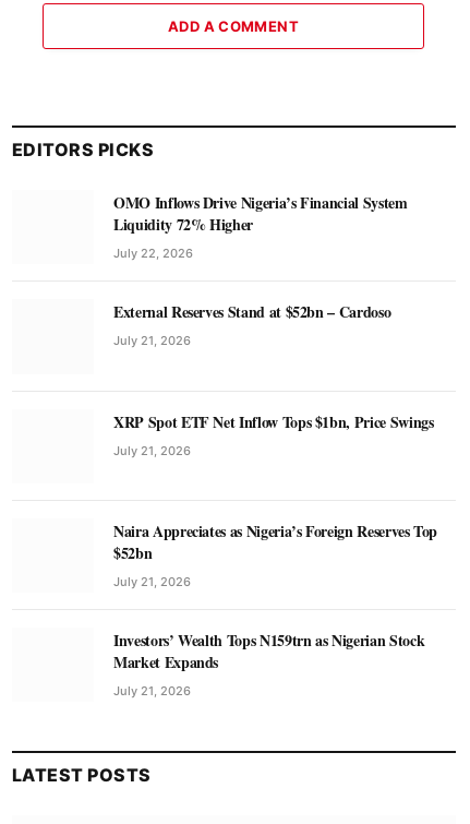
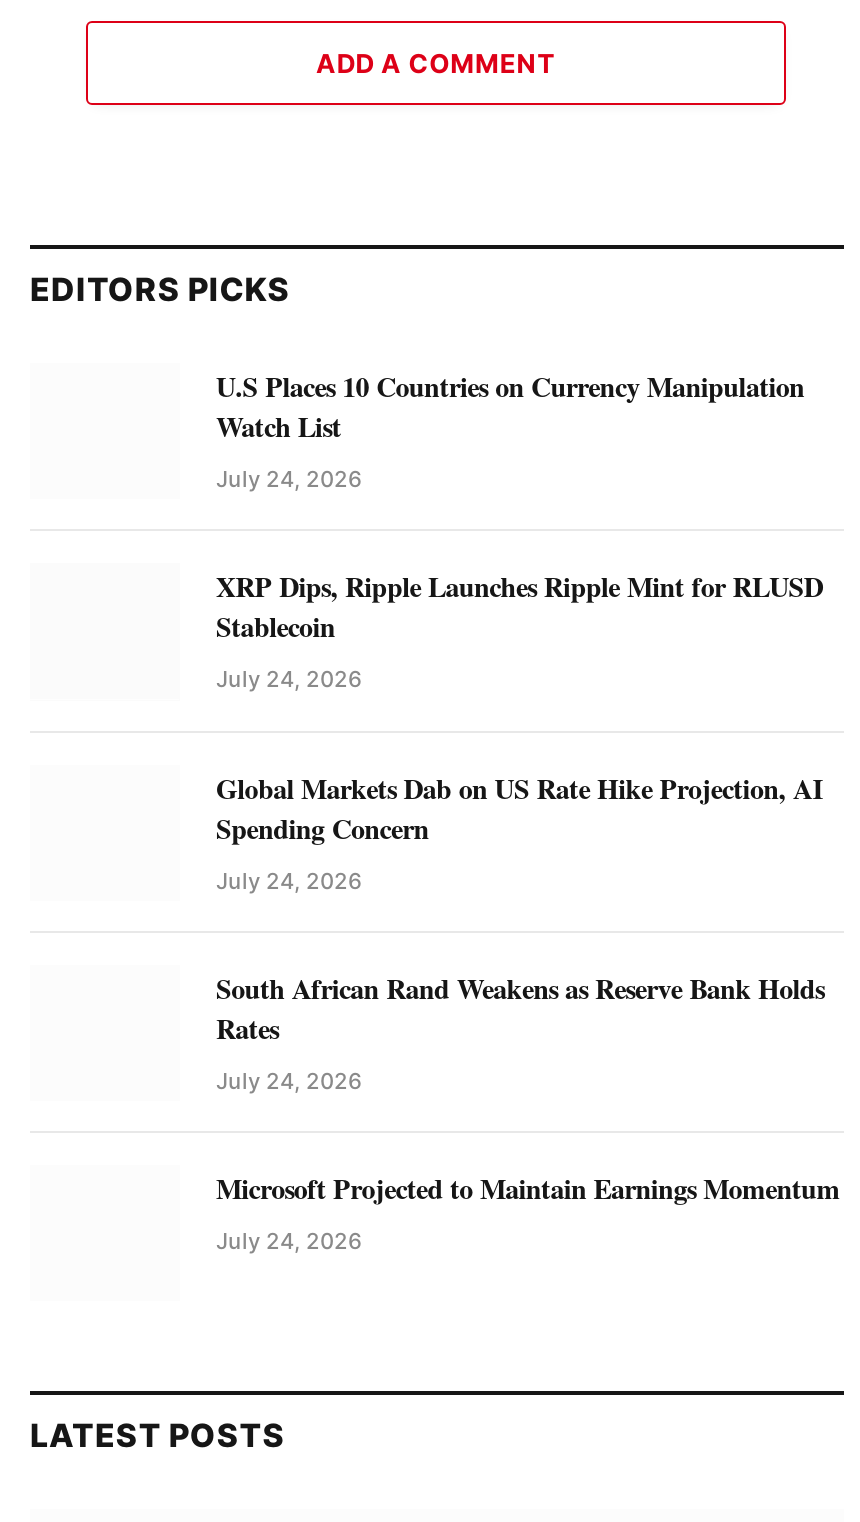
- OMO Inflows Drive Nigeria’s Financial System
- Liquidity 72% Higher
- July 22, 2026
+ U.S Places 10 Countries on Currency Manipulation
+ Watch List
+ July 24, 2026

- External Reserves Stand at $52bn – Cardoso
- July 21, 2026
+ XRP Dips, Ripple Launches Ripple Mint for RLUSD
+ Stablecoin
+ July 24, 2026

- XRP Spot ETF Net Inflow Tops $1bn, Price Swings
- July 21, 2026
+ Global Markets Dab on US Rate Hike Projection, AI
+ Spending Concern
+ July 24, 2026

- Naira Appreciates as Nigeria’s Foreign Reserves Top
- $52bn
- July 21, 2026
+ South African Rand Weakens as Reserve Bank Holds
+ Rates
+ July 24, 2026

- Investors’ Wealth Tops N159trn as Nigerian Stock
- Market Expands
- July 21, 2026
+ Microsoft Projected to Maintain Earnings Momentum
+ July 24, 2026
